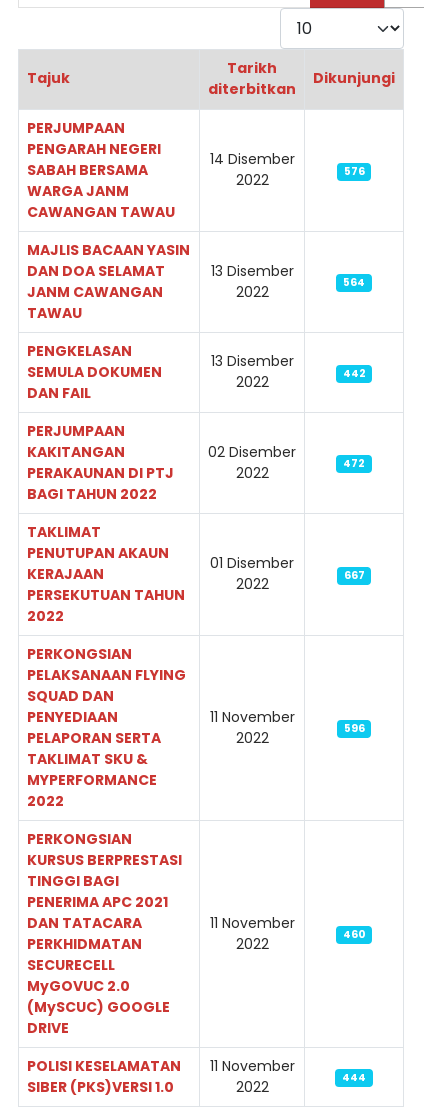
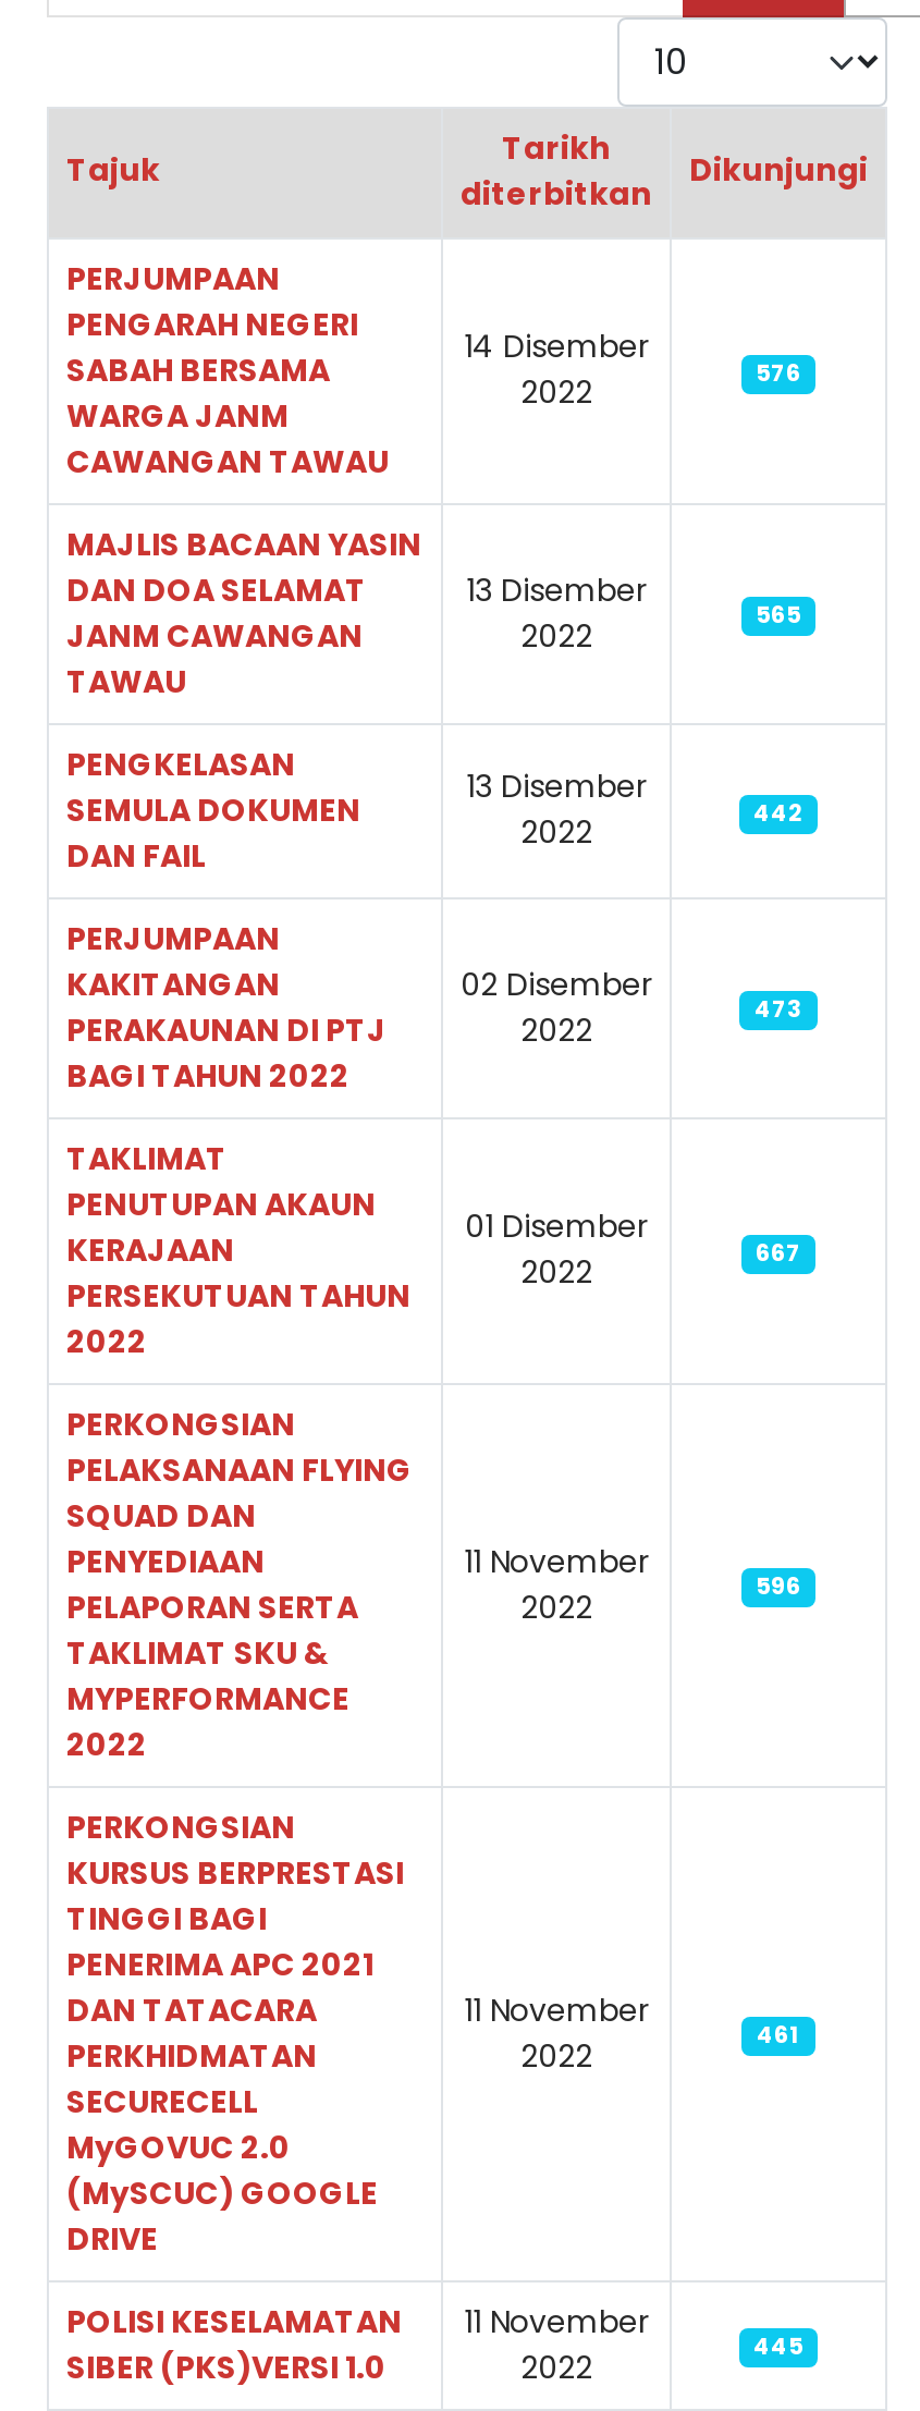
- 564
+ 565

- 472
+ 473

- 460
+ 461

- 444
+ 445
